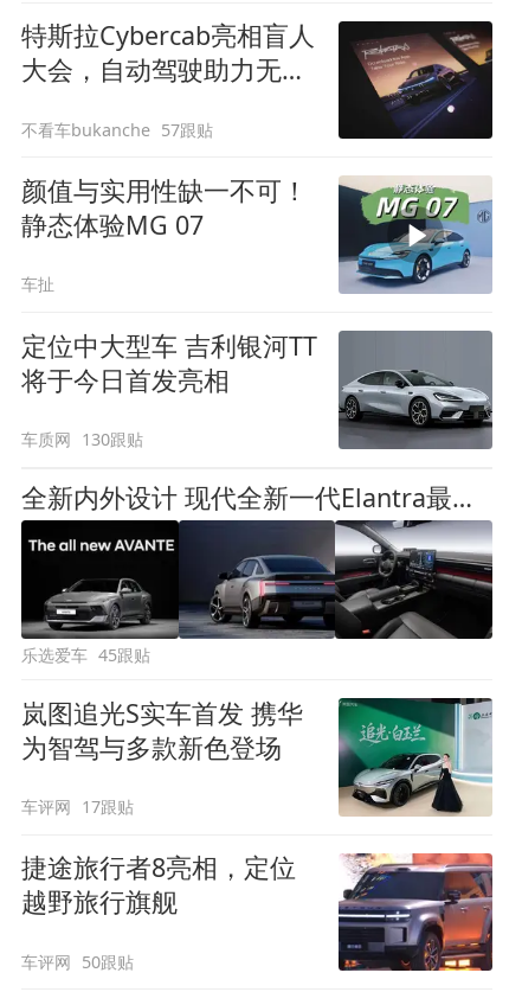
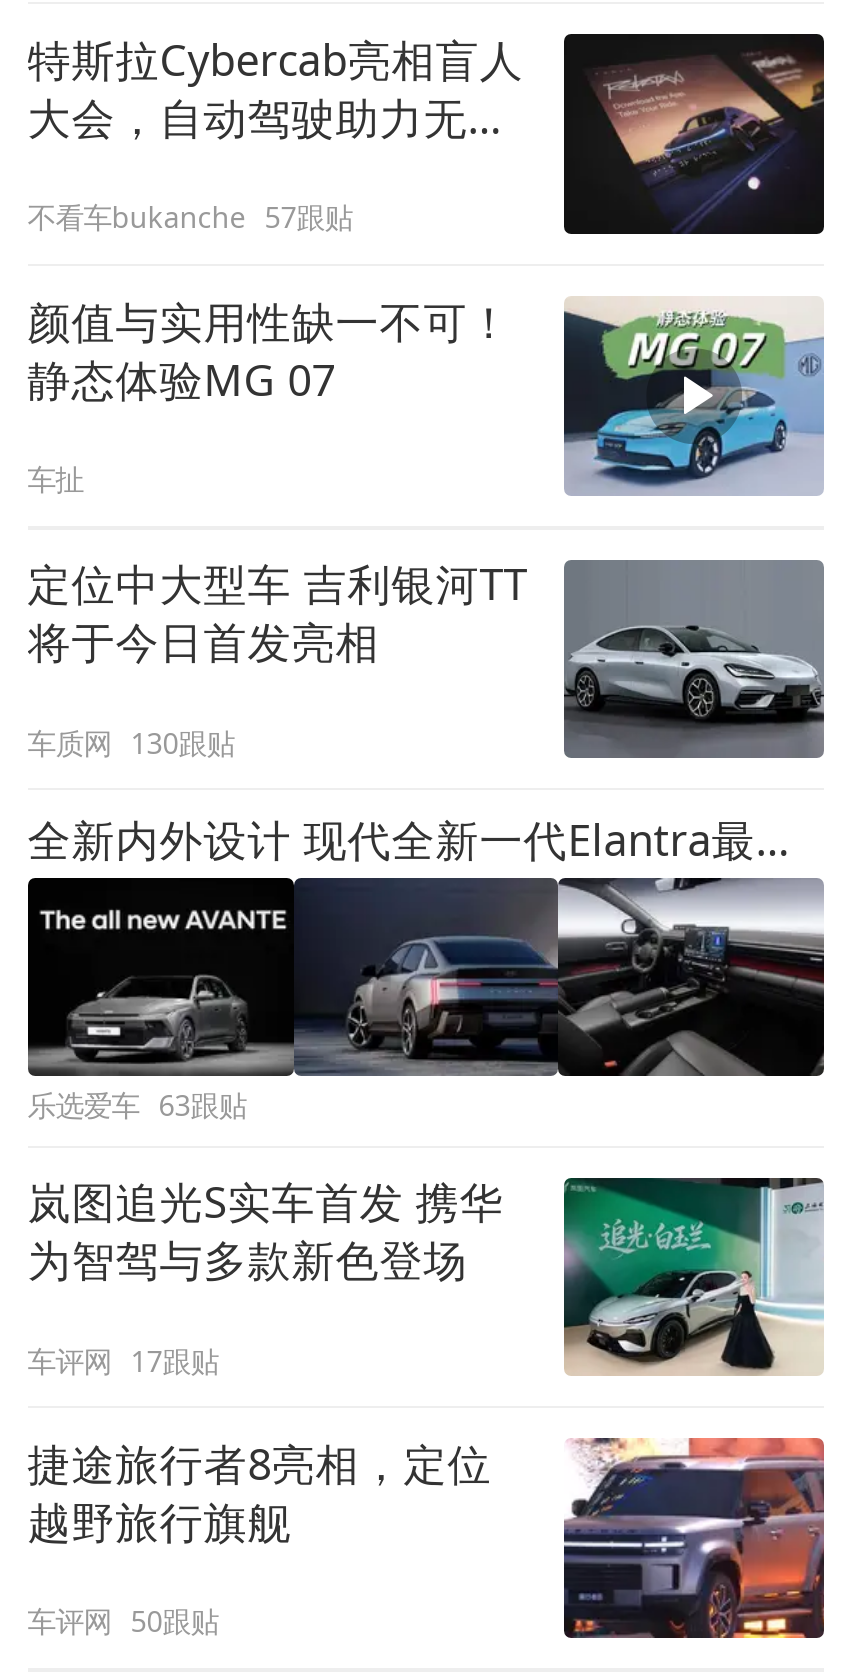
- 乐选爱车 45跟贴
+ 乐选爱车 63跟贴
